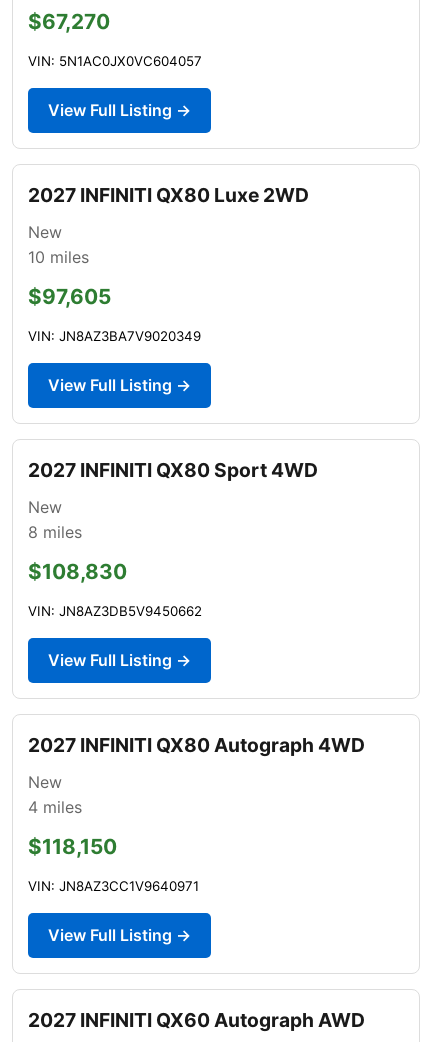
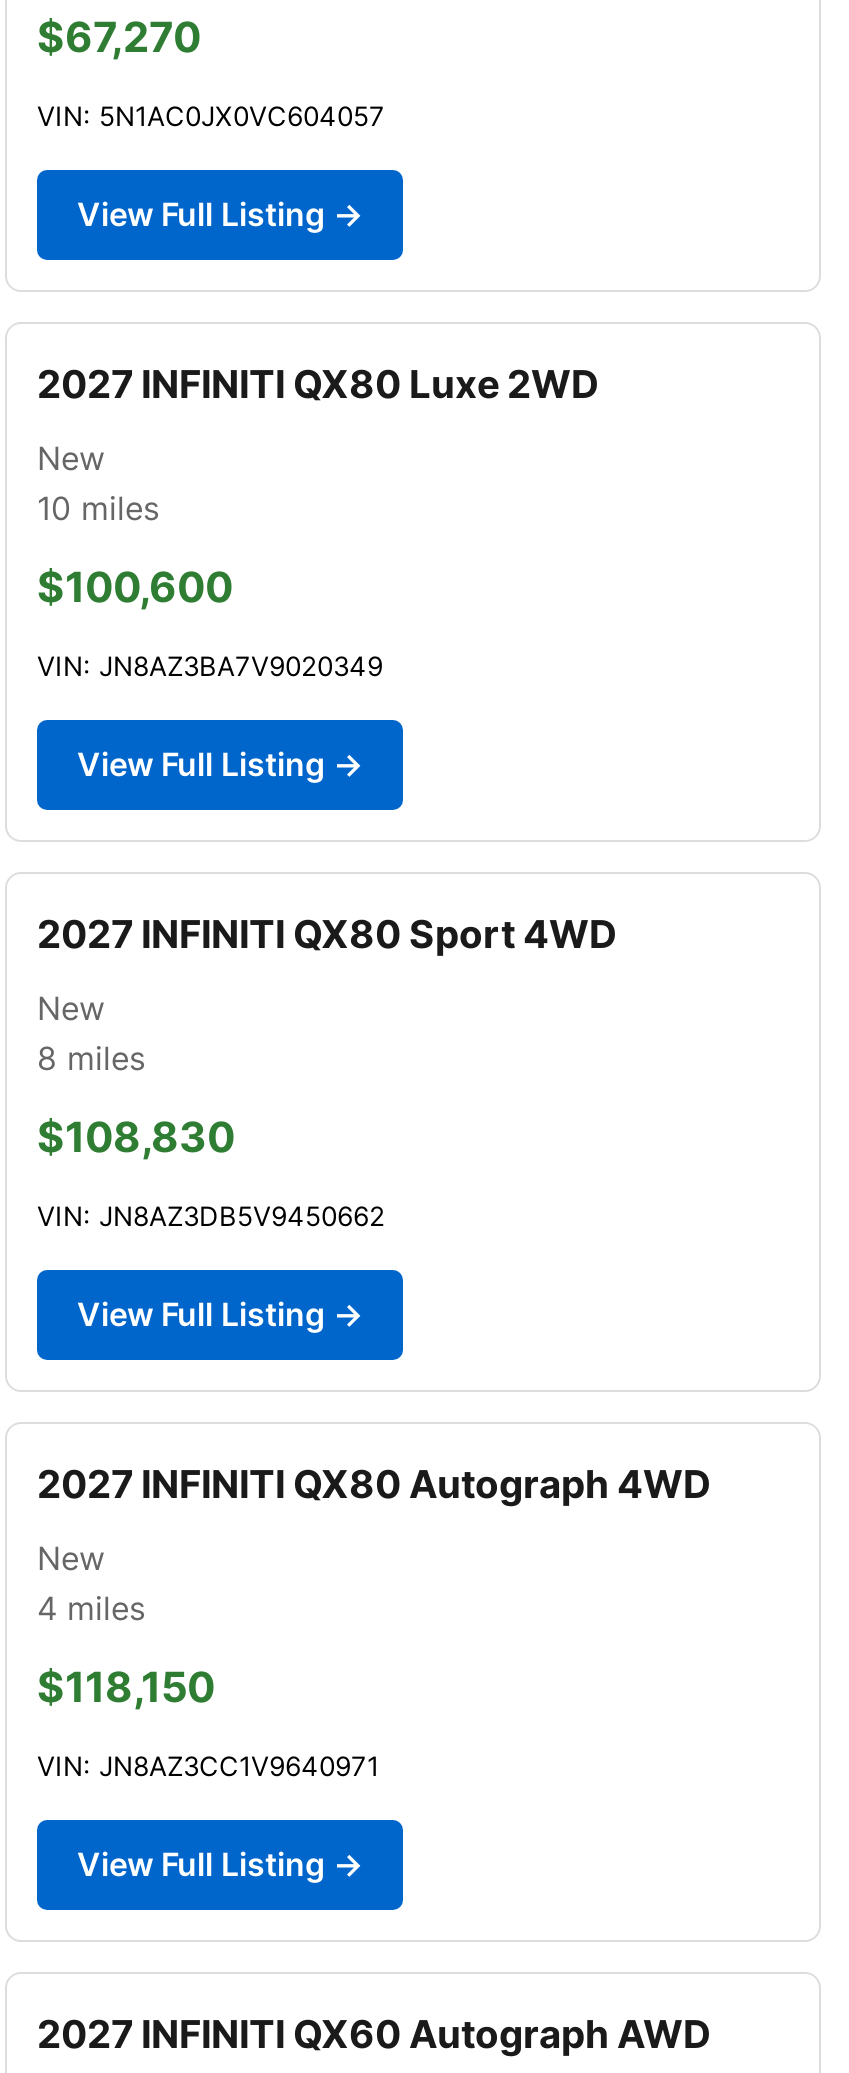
- $97,605
+ $100,600
